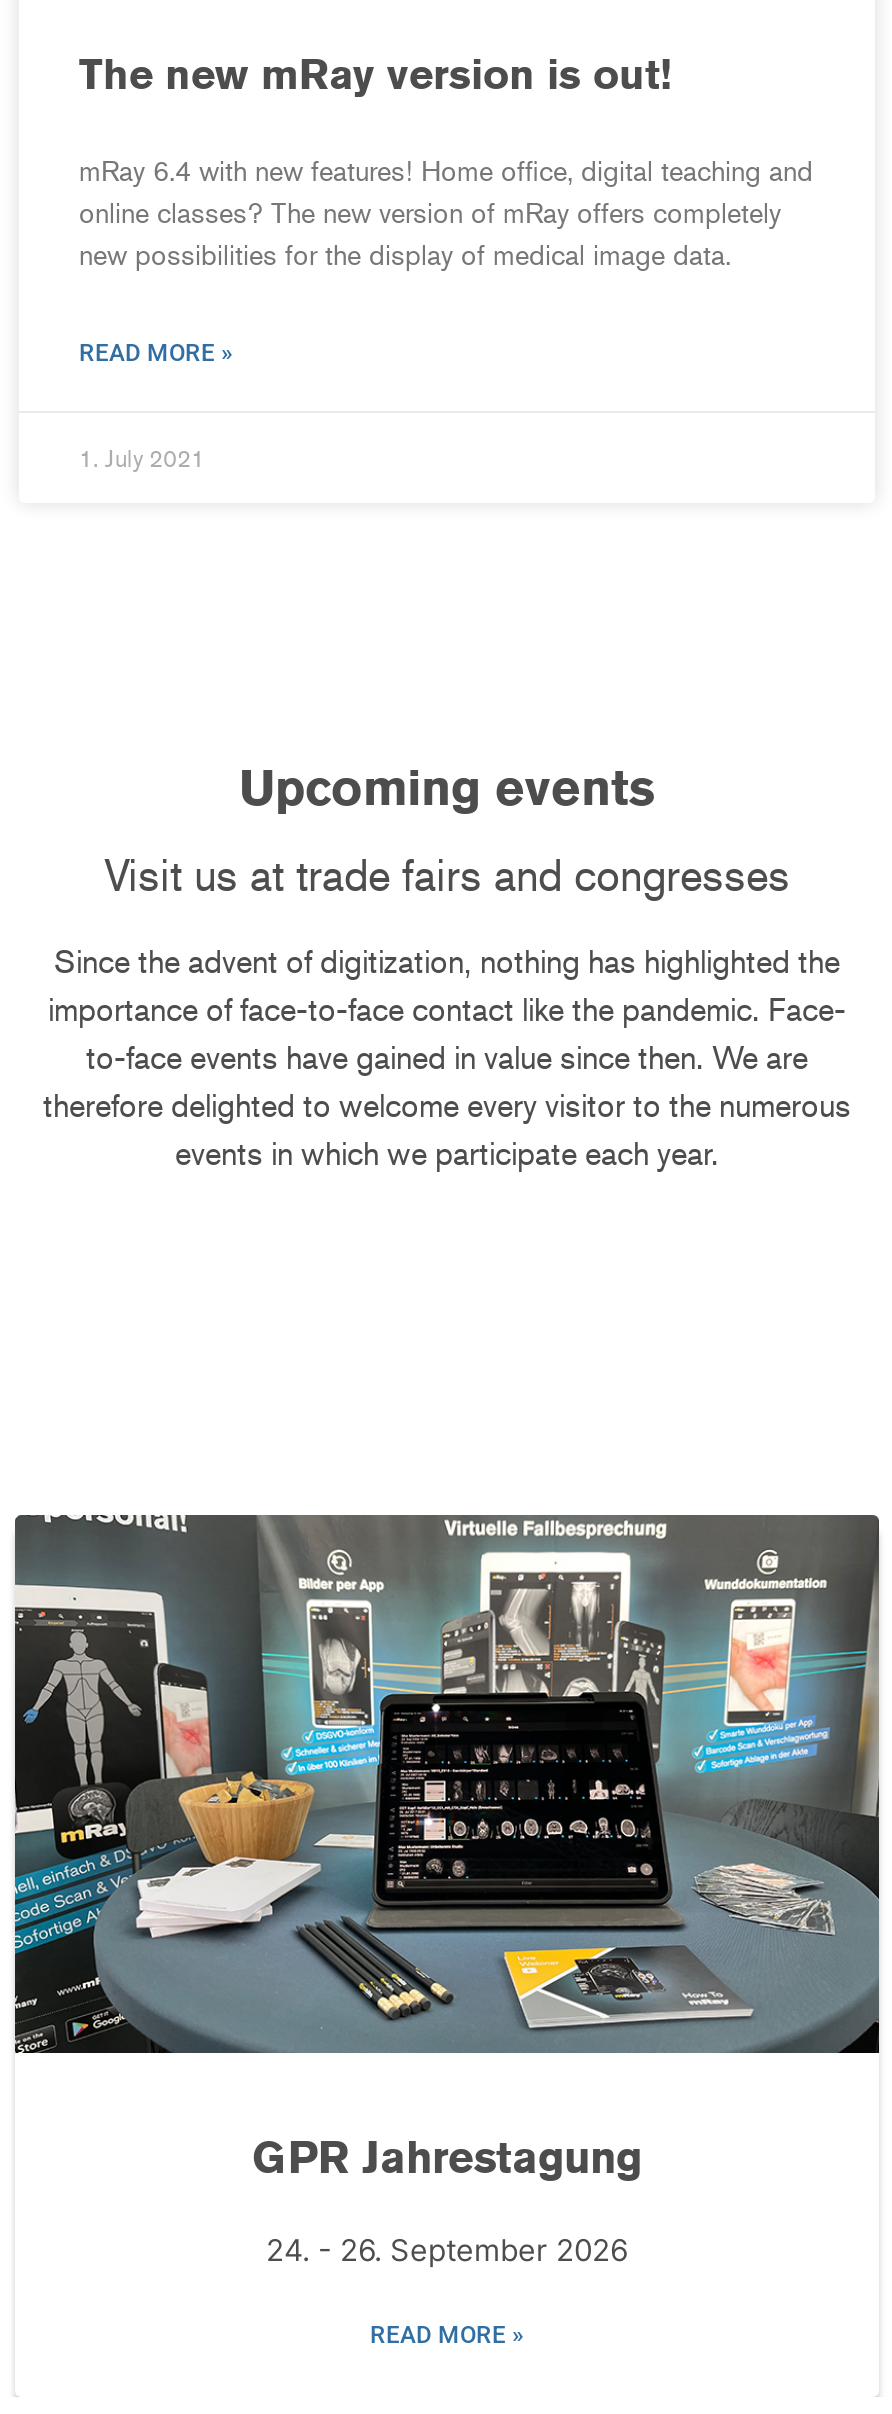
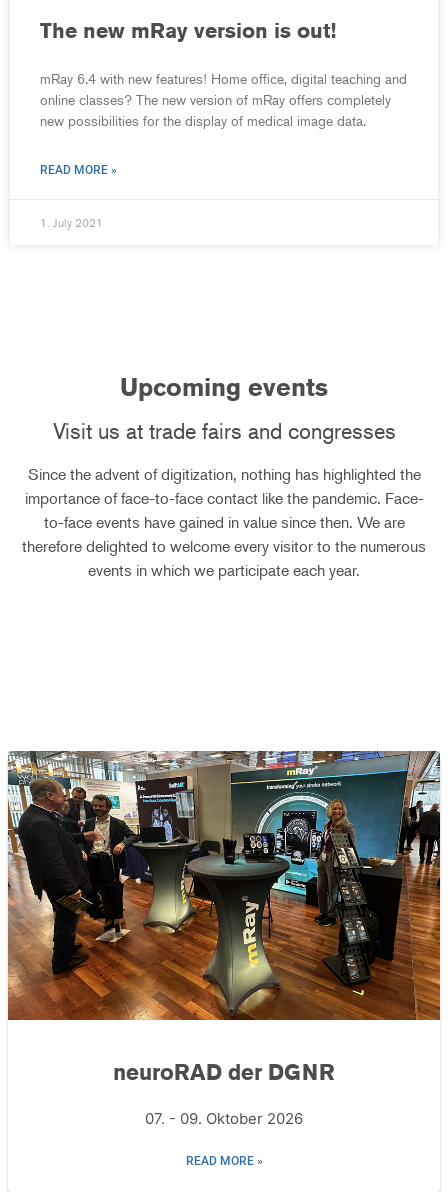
- [image]
- GPR Jahrestagung
+ [image]
+ neuroRAD der DGNR

- 24. - 26. September 2026
+ 07. - 09. Oktober 2026
